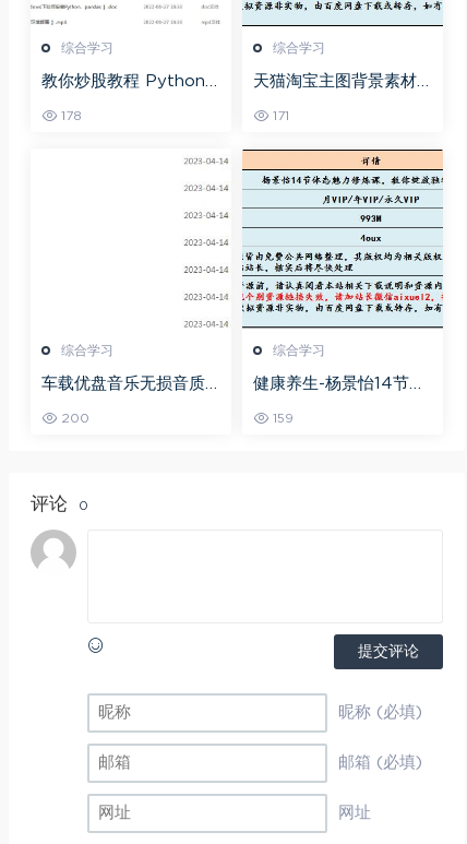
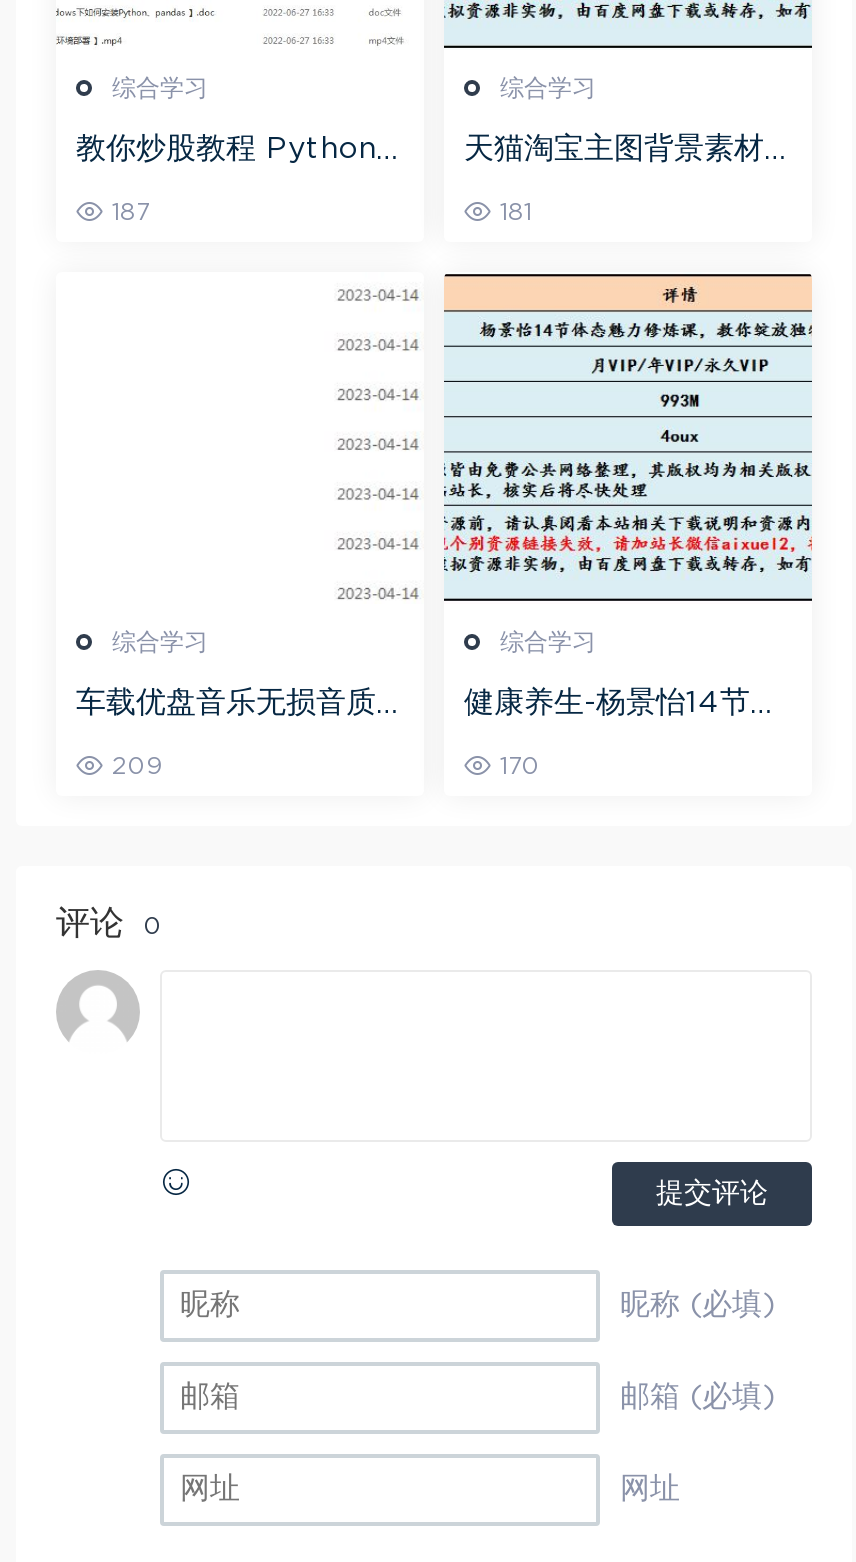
- 178
+ 187

- 171
+ 181

- 200
+ 209

- 159
+ 170
